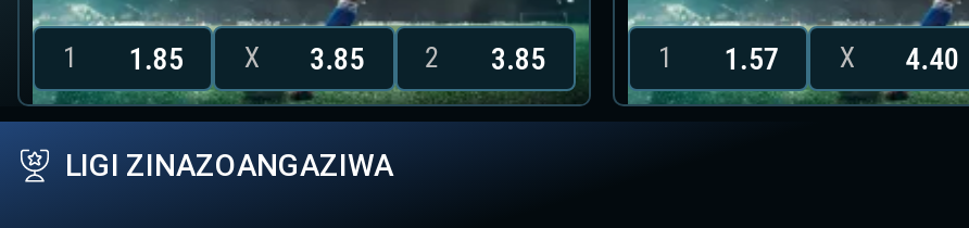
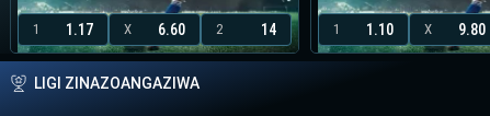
- 1.85
+ 1.17

- 3.85
+ 6.60

- 3.85
+ 14

- 1.57
+ 1.10

- 4.40
+ 9.80
